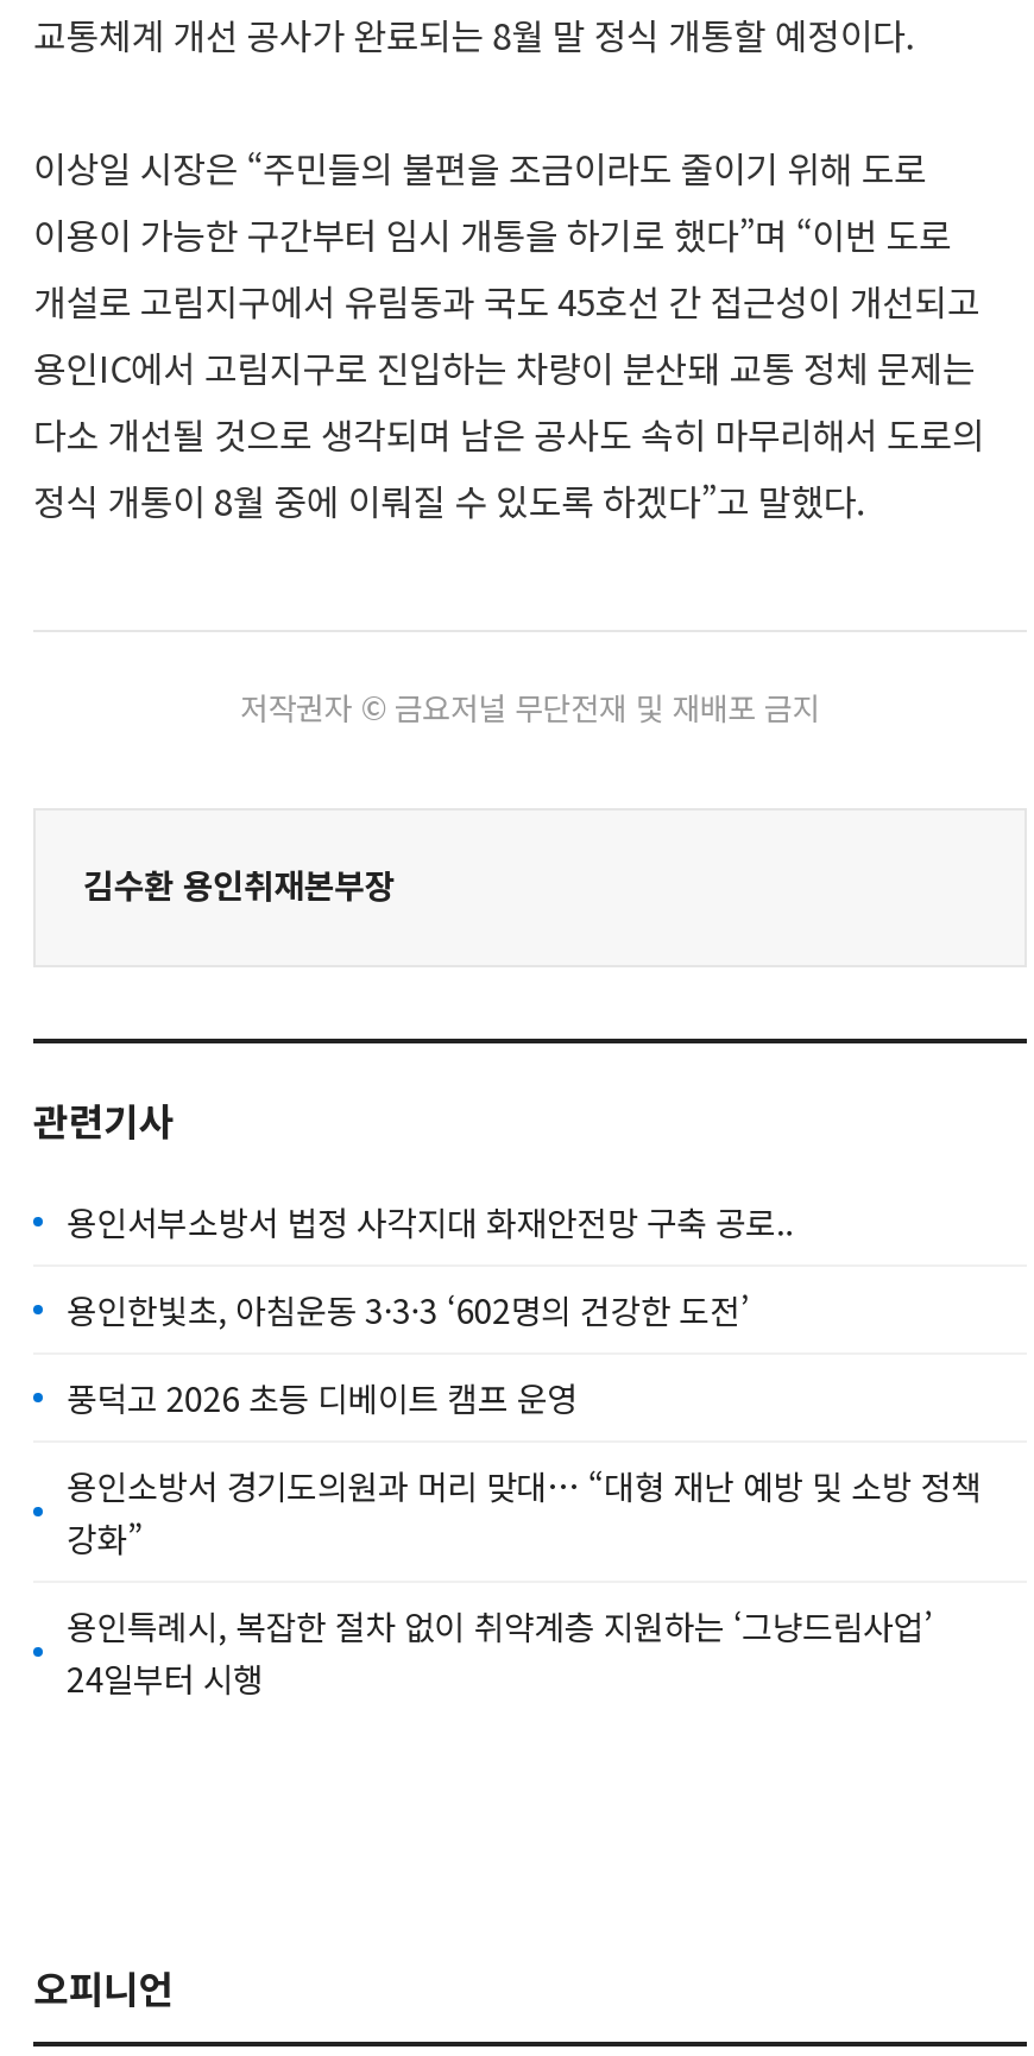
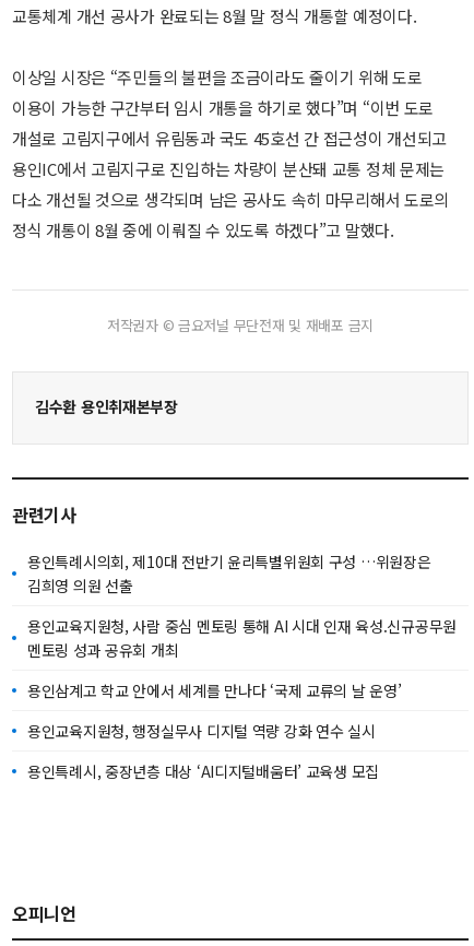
- 용인서부소방서 법정 사각지대 화재안전망 구축 공로..
+ 용인특례시의회, 제10대 전반기 윤리특별위원회 구성 …위원장은
+ 김희영 의원 선출

- 용인한빛초, 아침운동 3·3·3 ‘602명의 건강한 도전’
+ 용인교육지원청, 사람 중심 멘토링 통해 AI 시대 인재 육성.신규공무원
+ 멘토링 성과 공유회 개최

- 풍덕고 2026 초등 디베이트 캠프 운영
+ 용인삼계고 학교 안에서 세계를 만나다 ‘국제 교류의 날 운영’

- 용인소방서 경기도의원과 머리 맞대… “대형 재난 예방 및 소방 정책
- 강화”
+ 용인교육지원청, 행정실무사 디지털 역량 강화 연수 실시

- 용인특례시, 복잡한 절차 없이 취약계층 지원하는 ‘그냥드림사업’
- 24일부터 시행
+ 용인특례시, 중장년층 대상 ‘AI디지털배움터’ 교육생 모집
